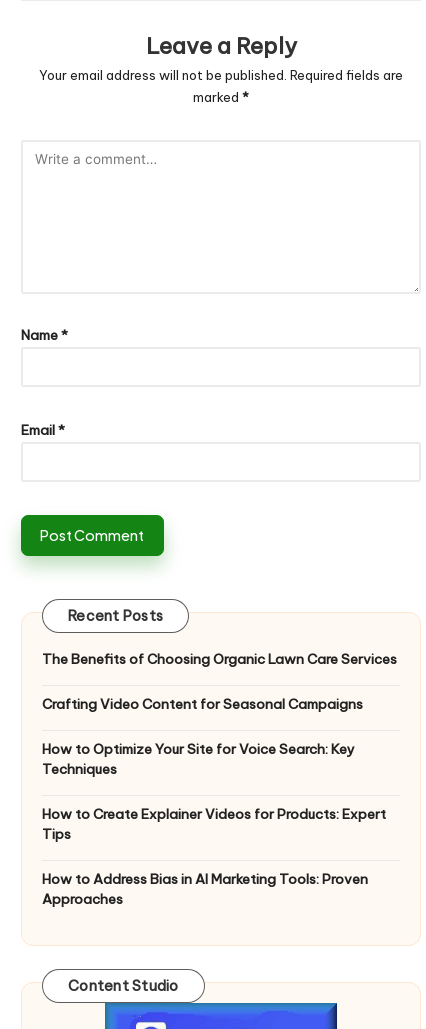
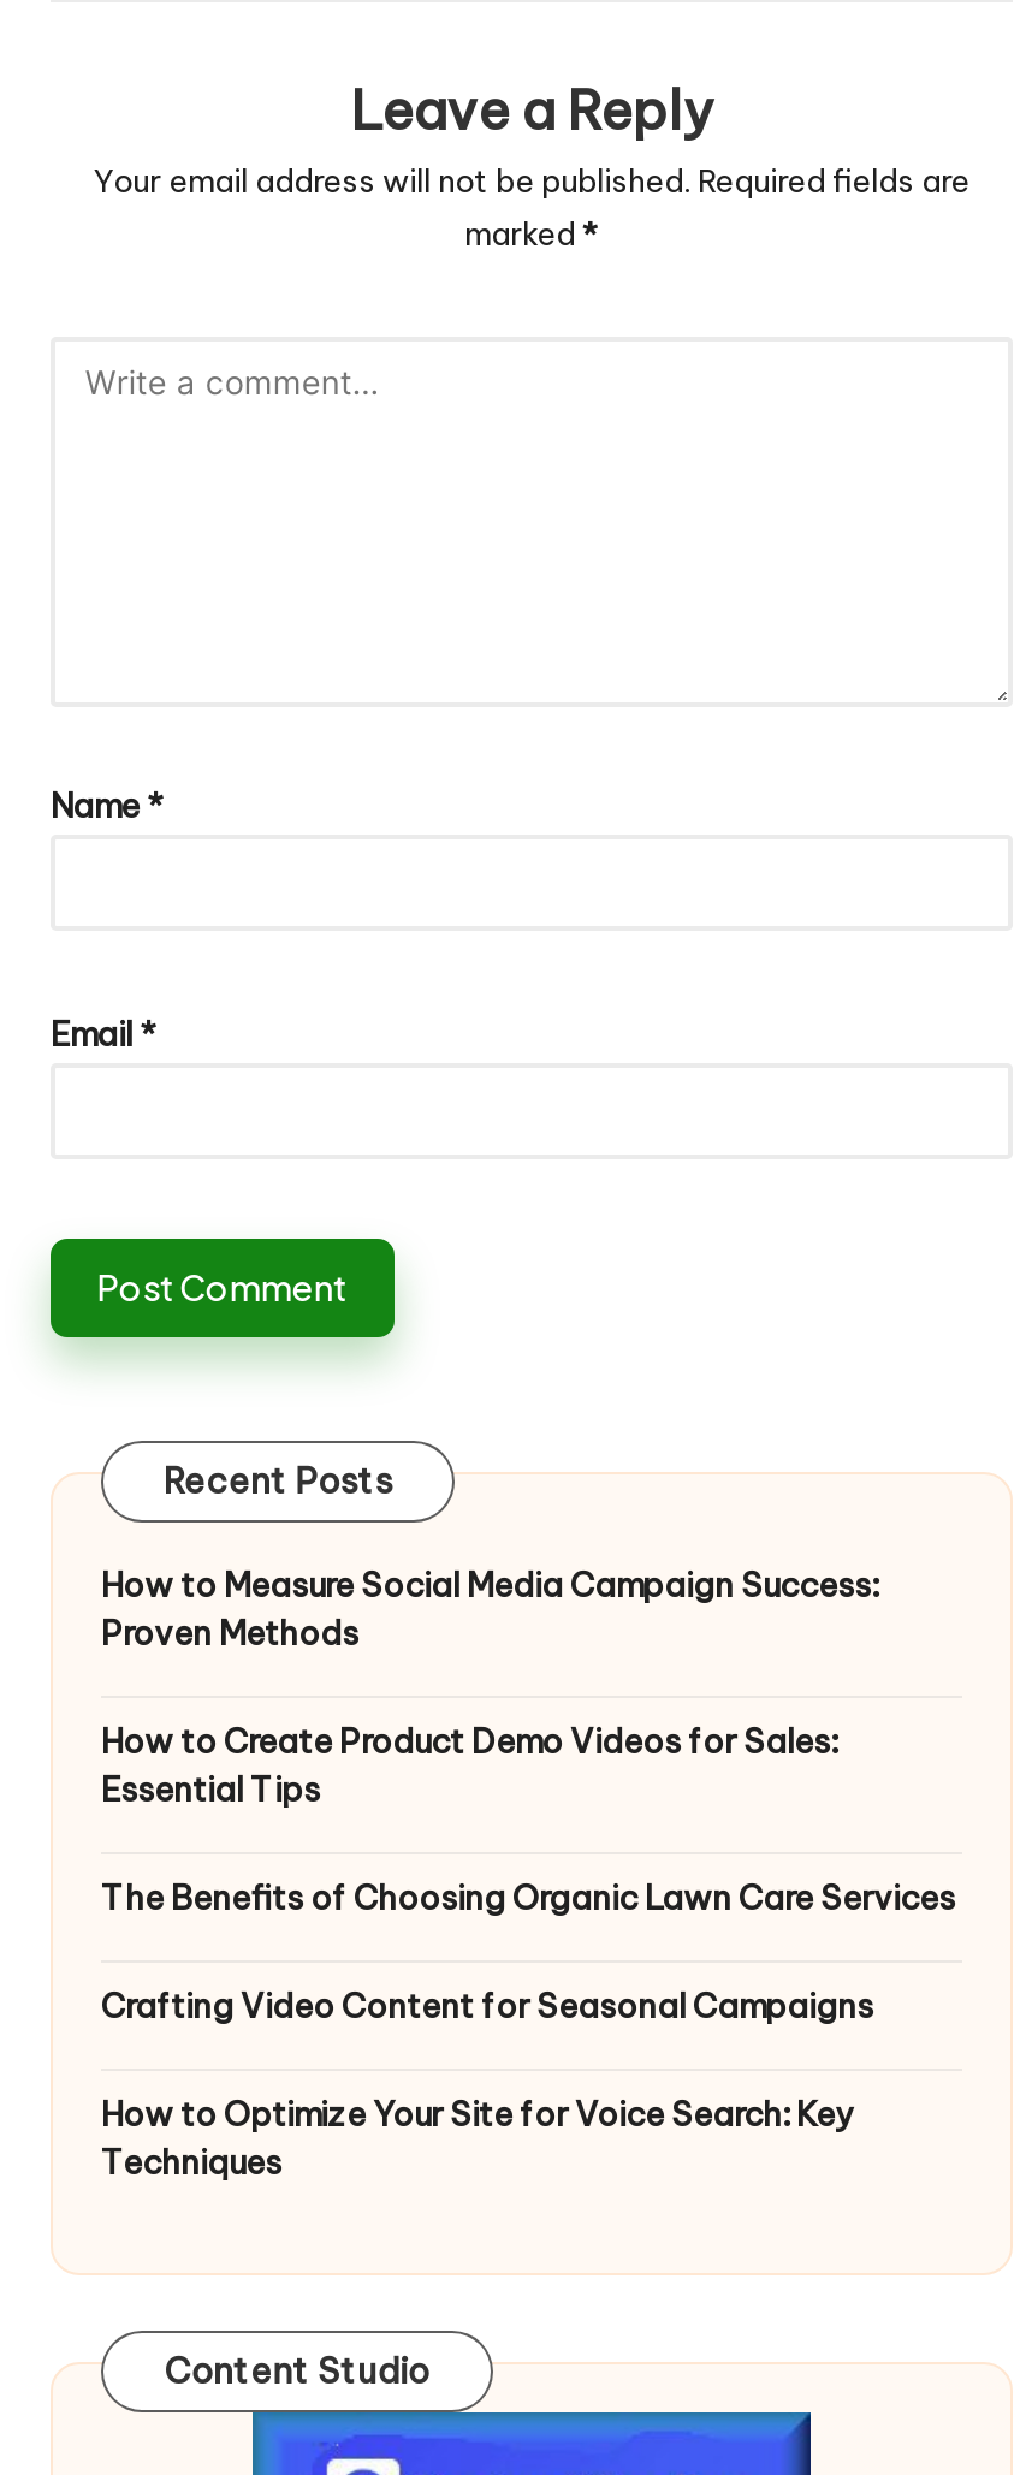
+ How to Measure Social Media Campaign Success:
+ Proven Methods
+ How to Create Product Demo Videos for Sales:
+ Essential Tips

moved down: The Benefits of Choosing Organic Lawn Care Services | Crafting Video Content for Seasonal Campaigns | How to Optimize Your Site for Voice Search: Key | Techniques

- How to Create Explainer Videos for Products: Expert
- Tips
- How to Address Bias in AI Marketing Tools: Proven
- Approaches
